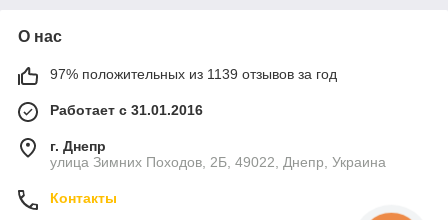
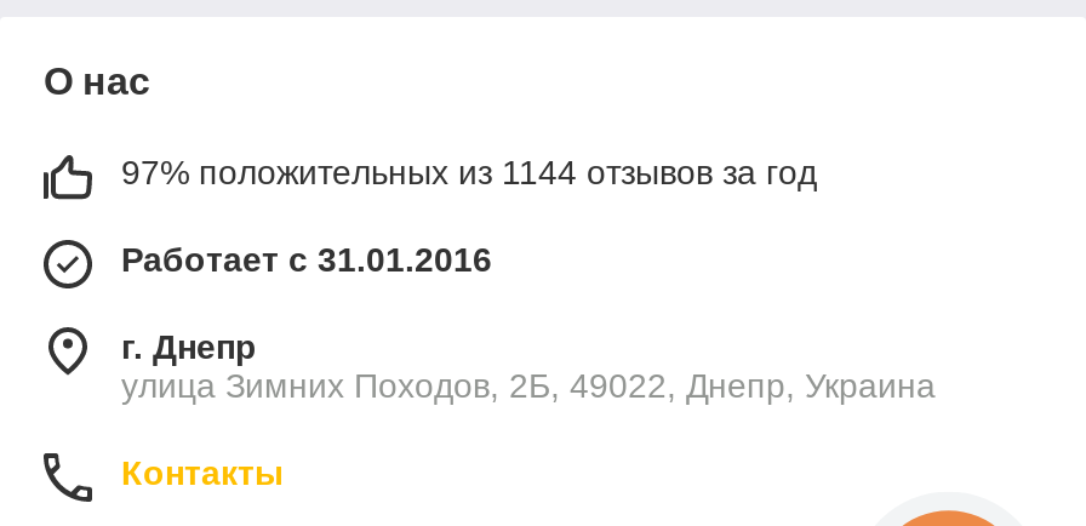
- 97% положительных из 1139 отзывов за год
+ 97% положительных из 1144 отзывов за год
